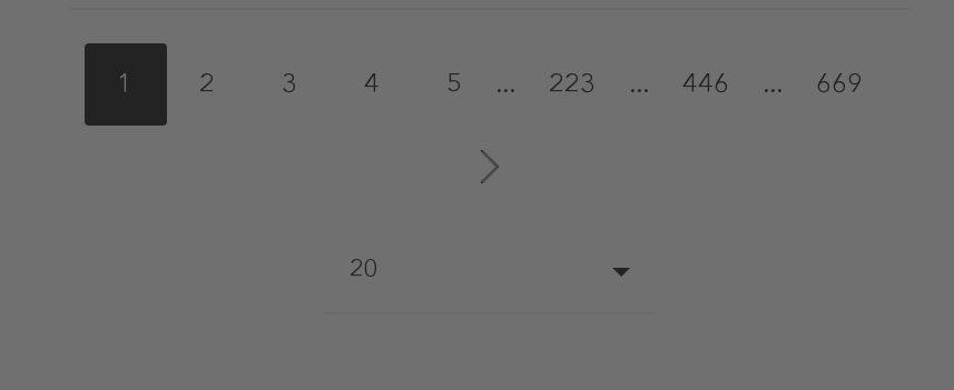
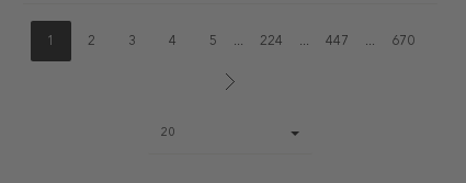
- 223
+ 224

- 446
+ 447

- 669
+ 670
